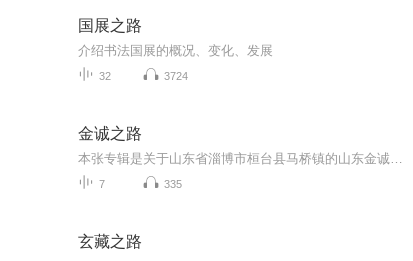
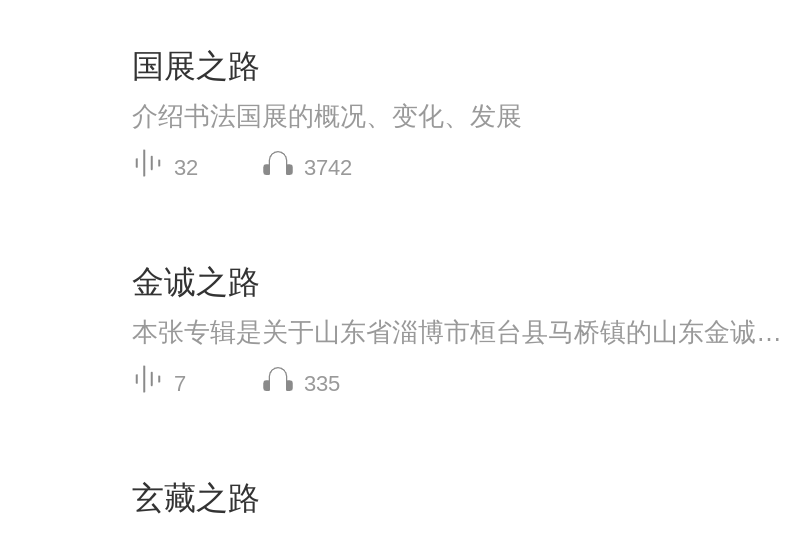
- 3724
+ 3742
